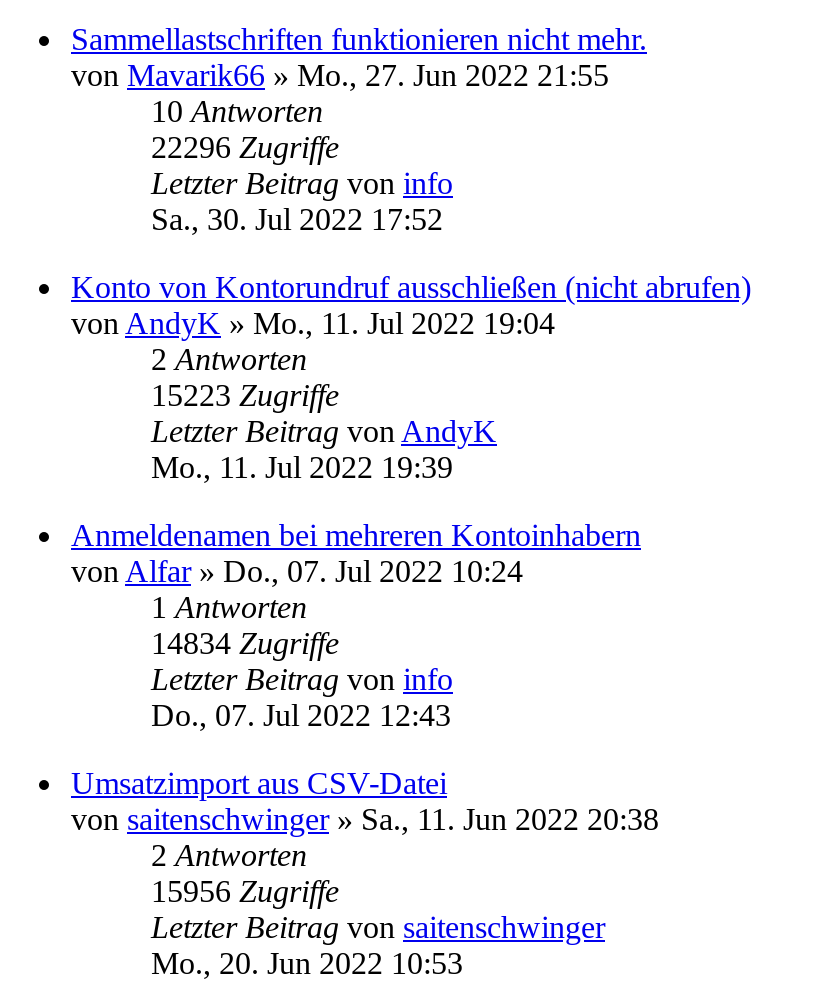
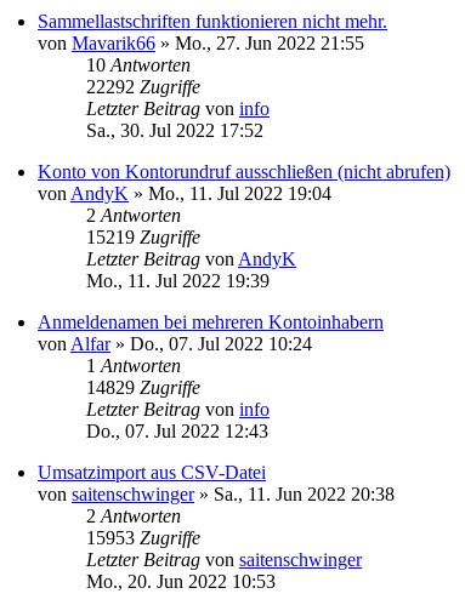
- 22296 Zugriffe
+ 22292 Zugriffe

- 15223 Zugriffe
+ 15219 Zugriffe

- 14834 Zugriffe
+ 14829 Zugriffe

- 15956 Zugriffe
+ 15953 Zugriffe
